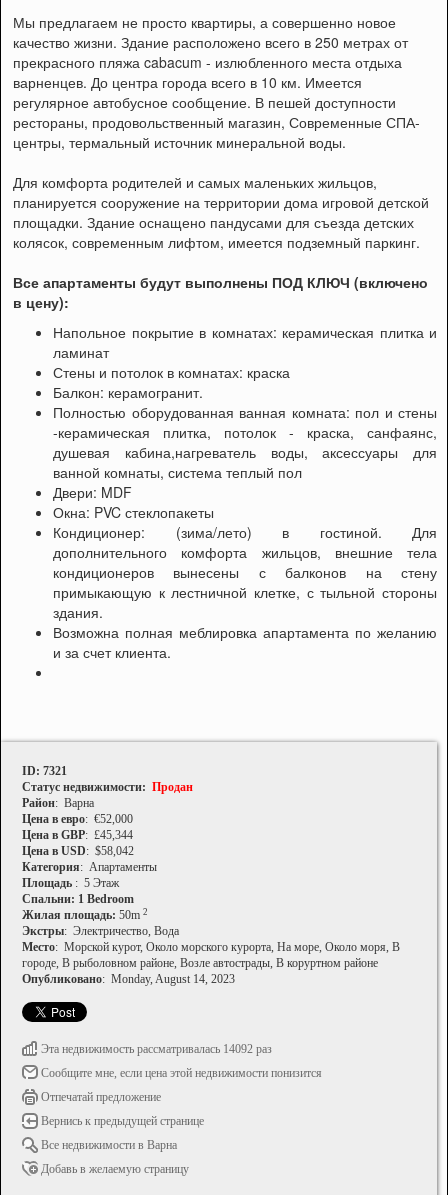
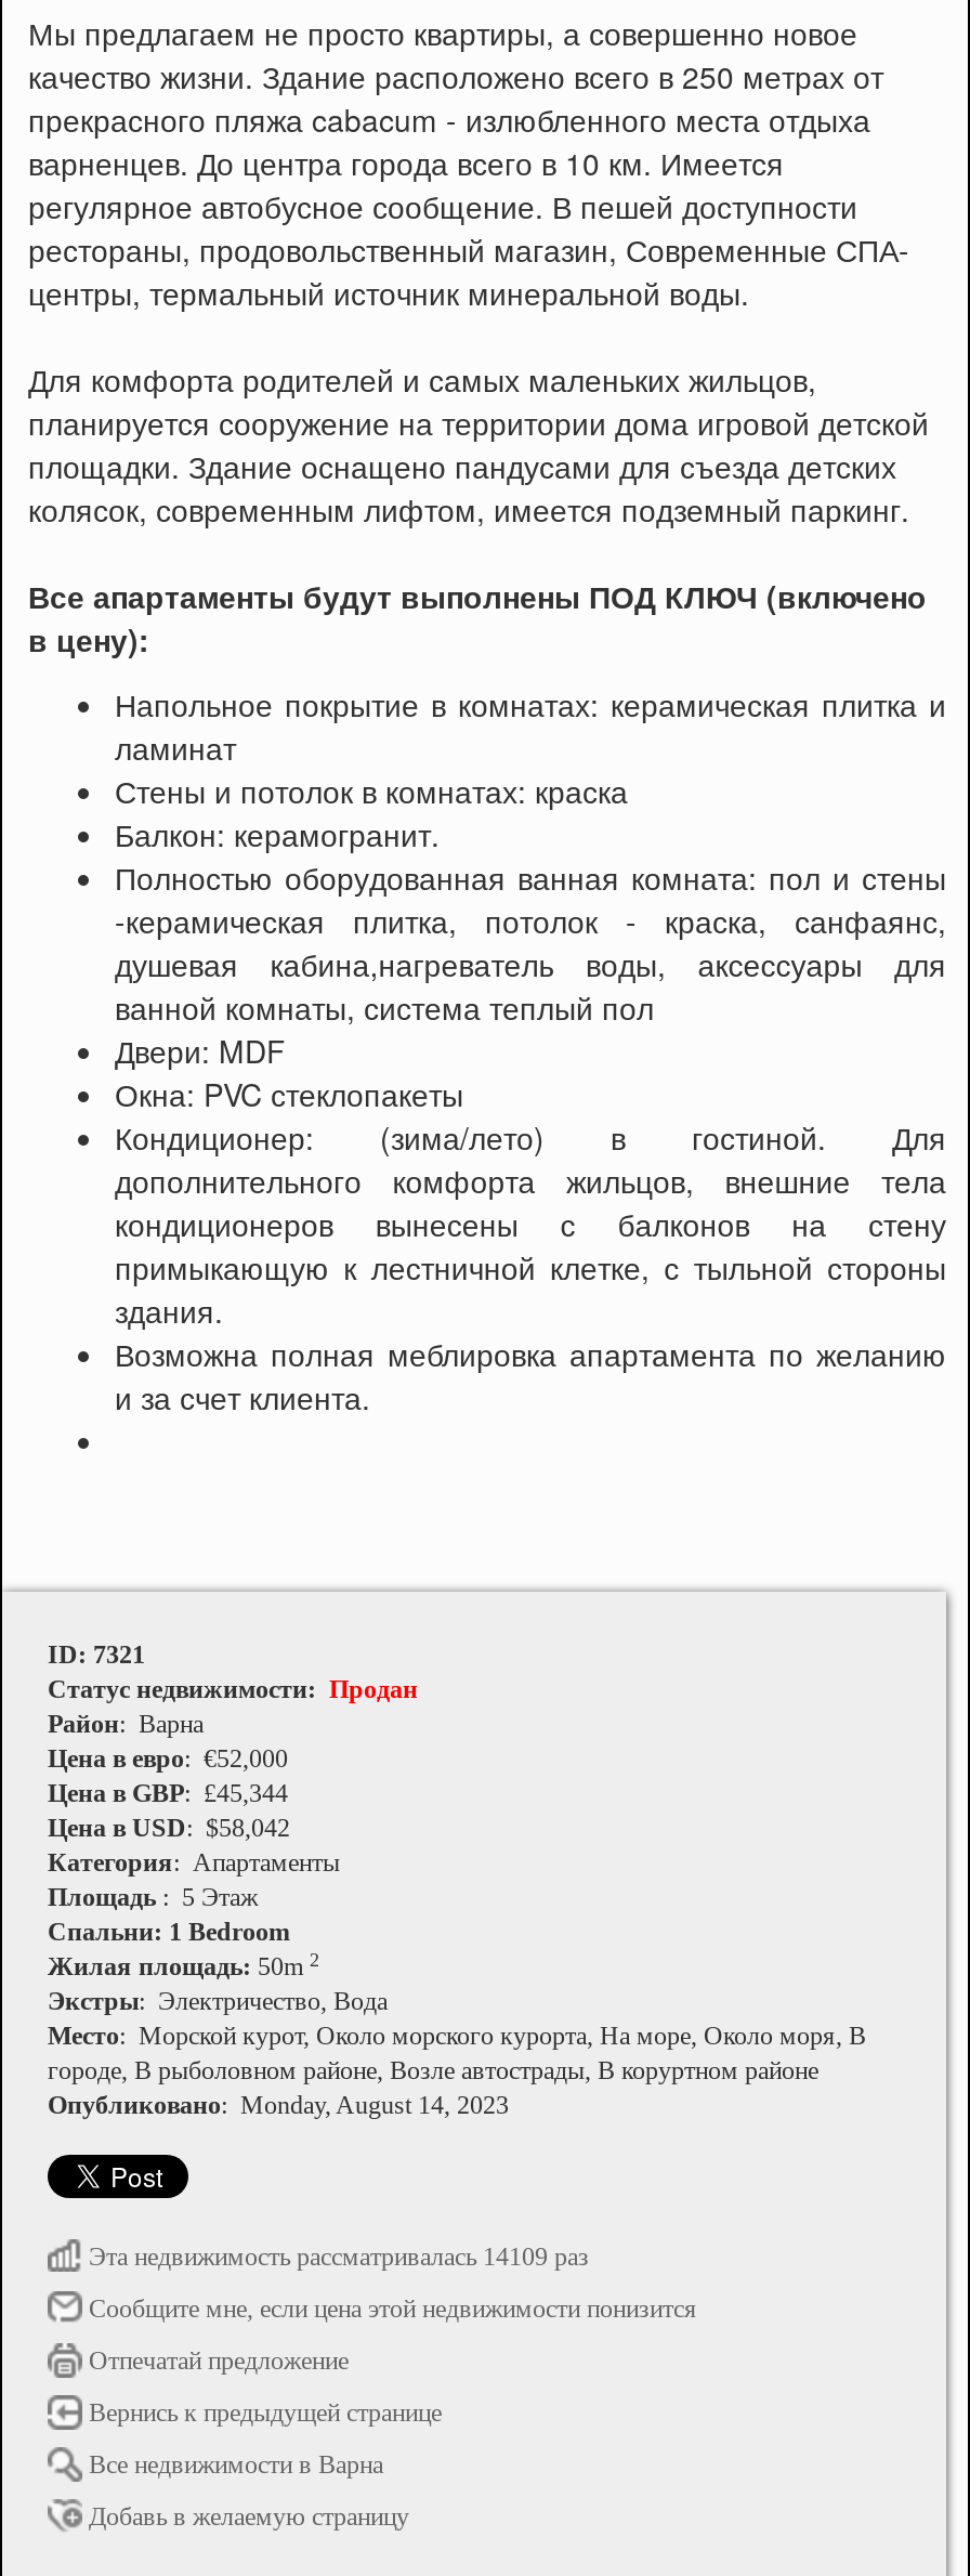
- Эта недвижимость рассматривалась 14092 раз
+ Эта недвижимость рассматривалась 14109 раз
